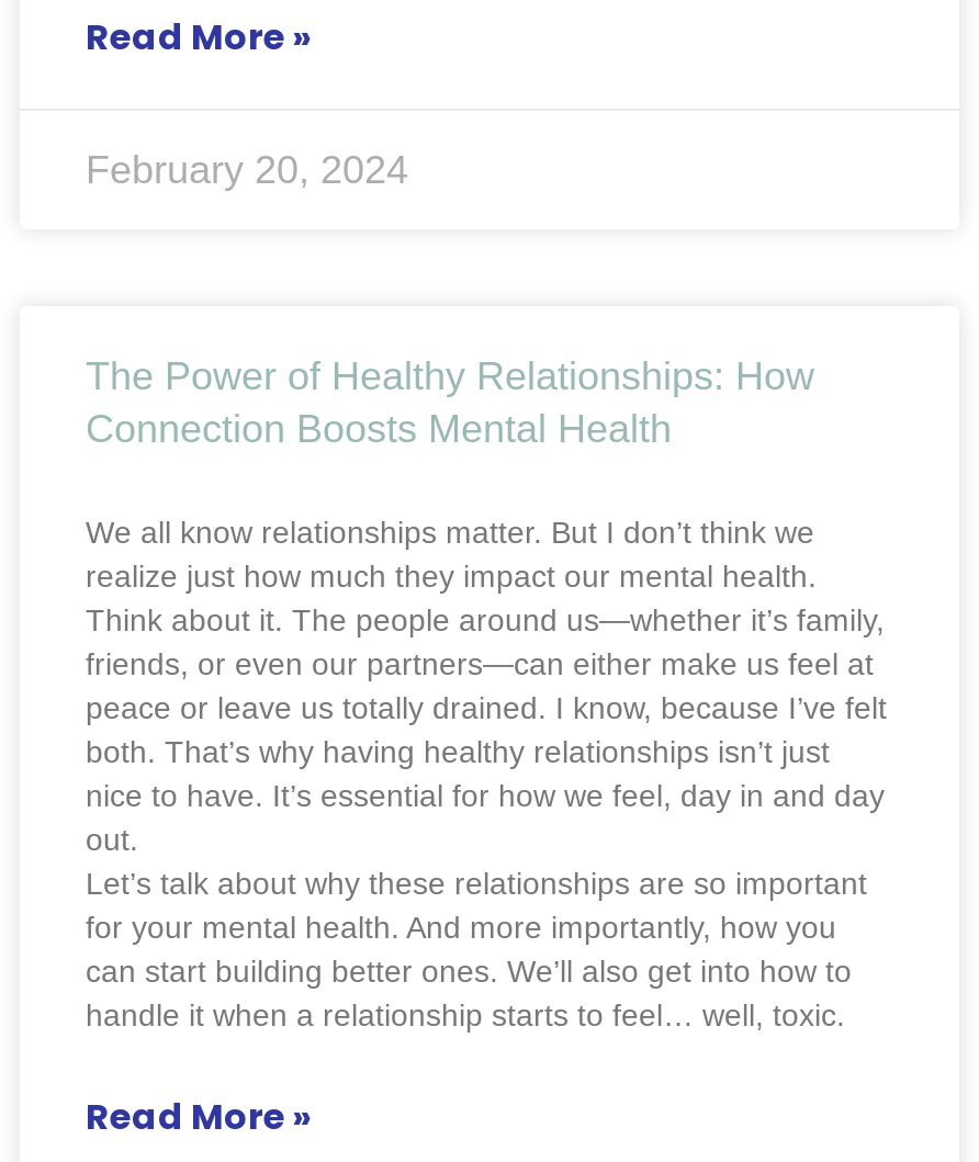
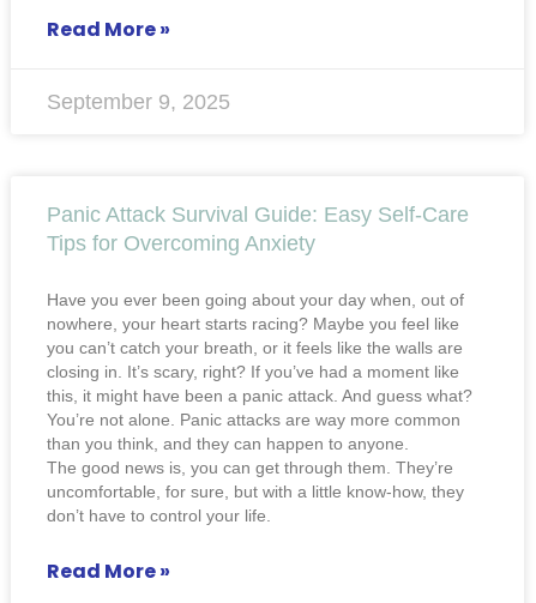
- February 20, 2024
+ September 9, 2025

- The Power of Healthy Relationships: How
- Connection Boosts Mental Health
+ Panic Attack Survival Guide: Easy Self-Care
+ Tips for Overcoming Anxiety

- We all know relationships matter. But I don’t think we
- realize just how much they impact our mental health.
- Think about it. The people around us—whether it’s family,
- friends, or even our partners—can either make us feel at
- peace or leave us totally drained. I know, because I’ve felt
- both. That’s why having healthy relationships isn’t just
- nice to have. It’s essential for how we feel, day in and day
- out.
- Let’s talk about why these relationships are so important
- for your mental health. And more importantly, how you
- can start building better ones. We’ll also get into how to
- handle it when a relationship starts to feel… well, toxic.
+ Have you ever been going about your day when, out of
+ nowhere, your heart starts racing? Maybe you feel like
+ you can’t catch your breath, or it feels like the walls are
+ closing in. It’s scary, right? If you’ve had a moment like
+ this, it might have been a panic attack. And guess what?
+ You’re not alone. Panic attacks are way more common
+ than you think, and they can happen to anyone.
+ The good news is, you can get through them. They’re
+ uncomfortable, for sure, but with a little know-how, they
+ don’t have to control your life.
